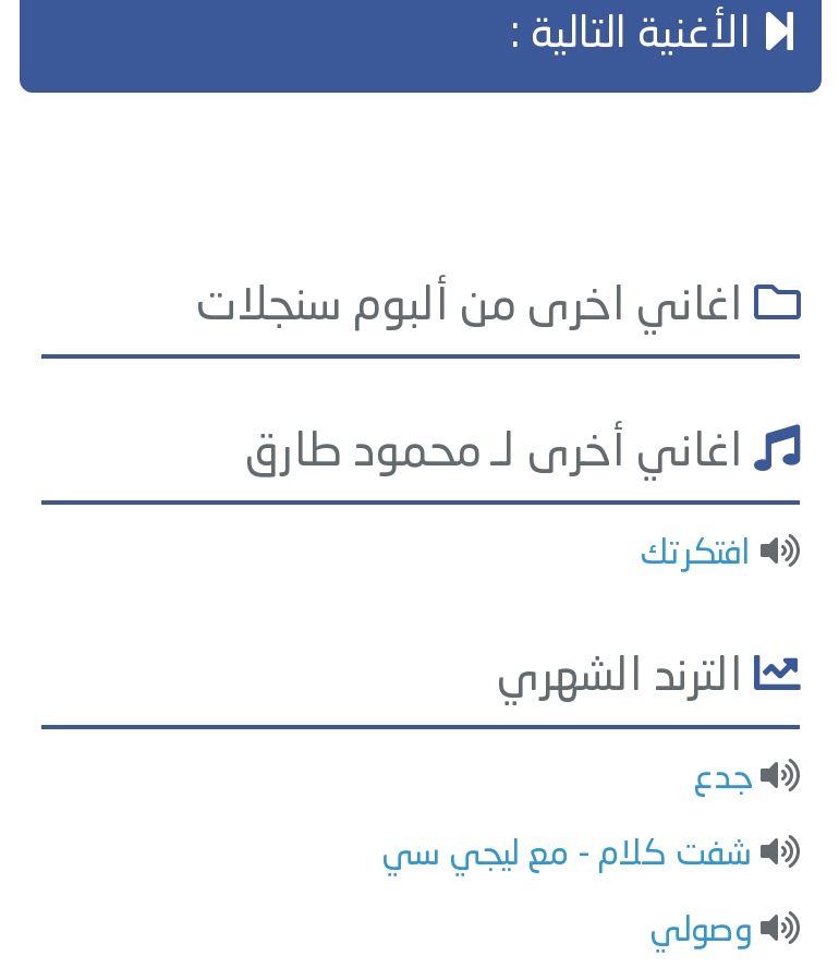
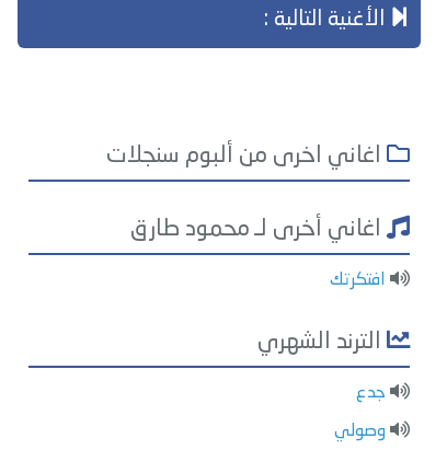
- شفت كلام - مع ليجي سي
